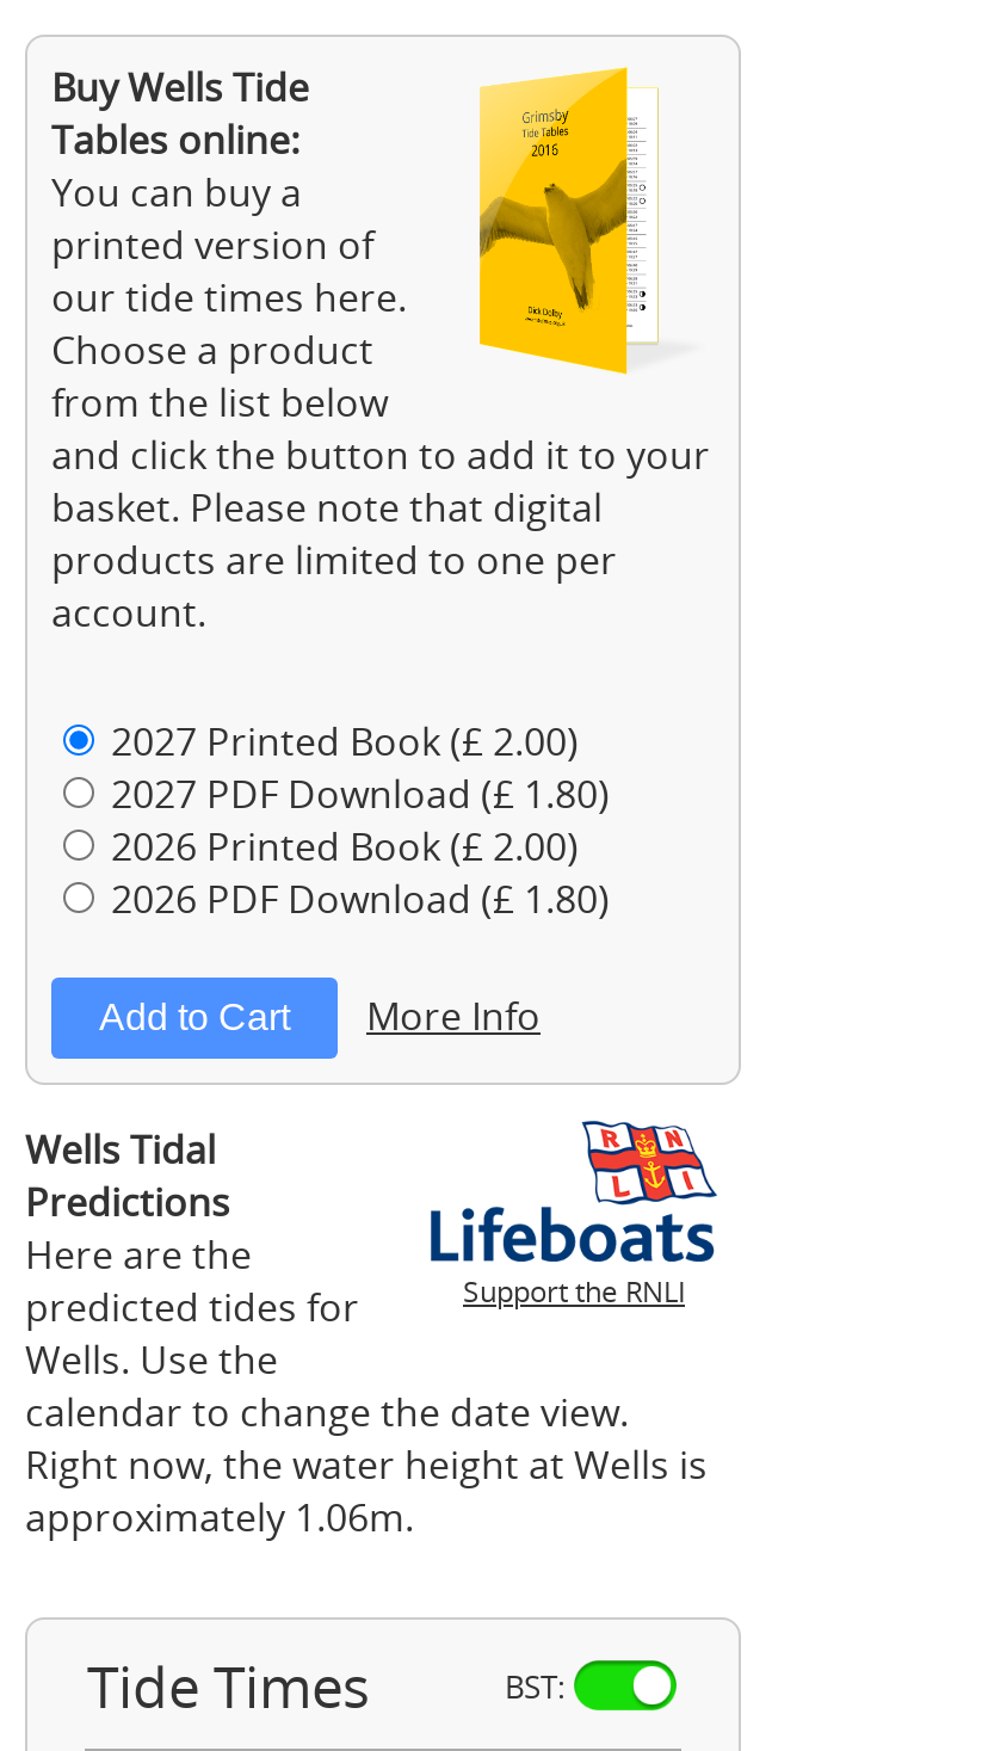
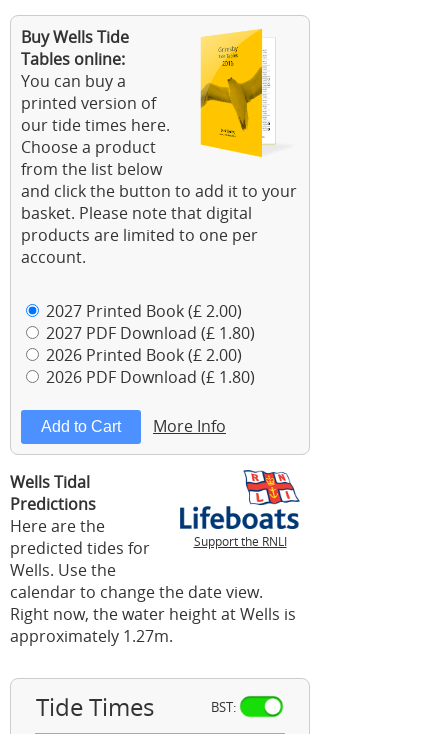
- approximately 1.06m.
+ approximately 1.27m.
